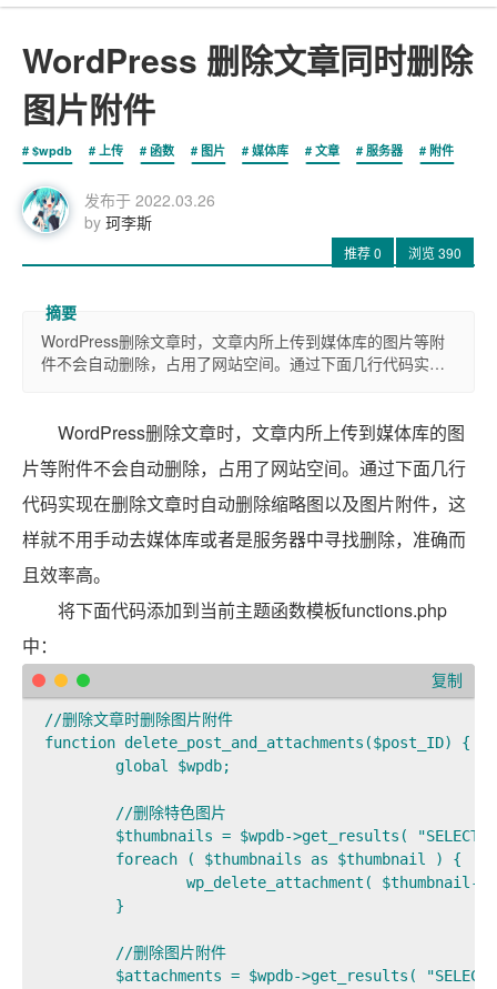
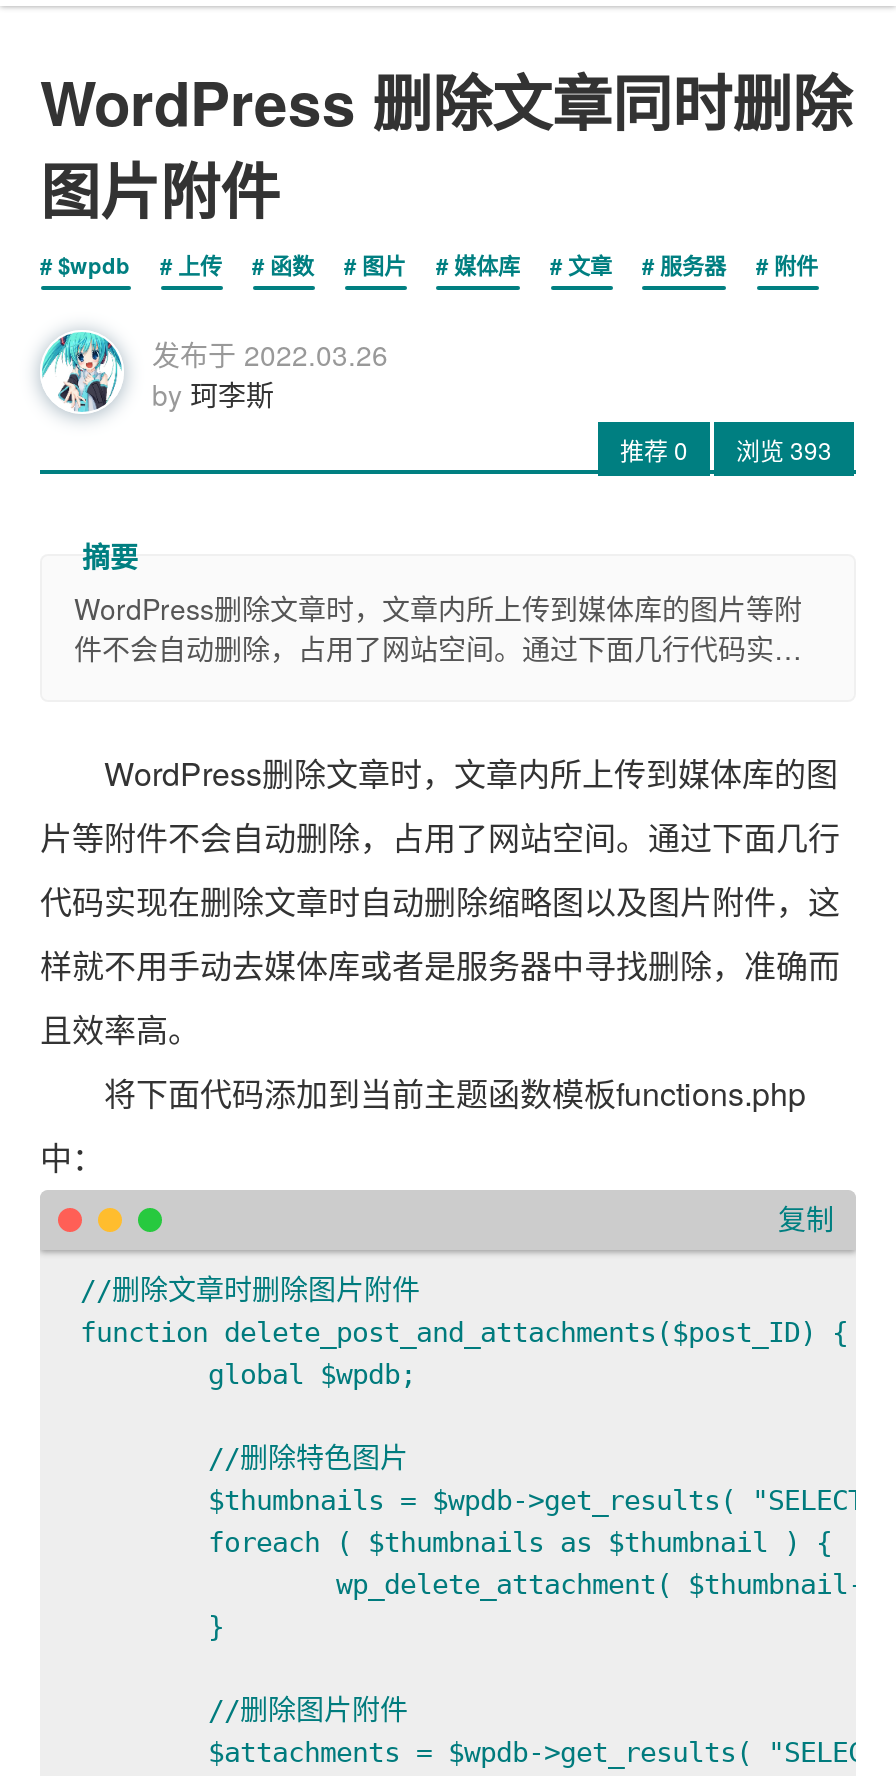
- 推荐0 浏览390
+ 推荐0 浏览393
